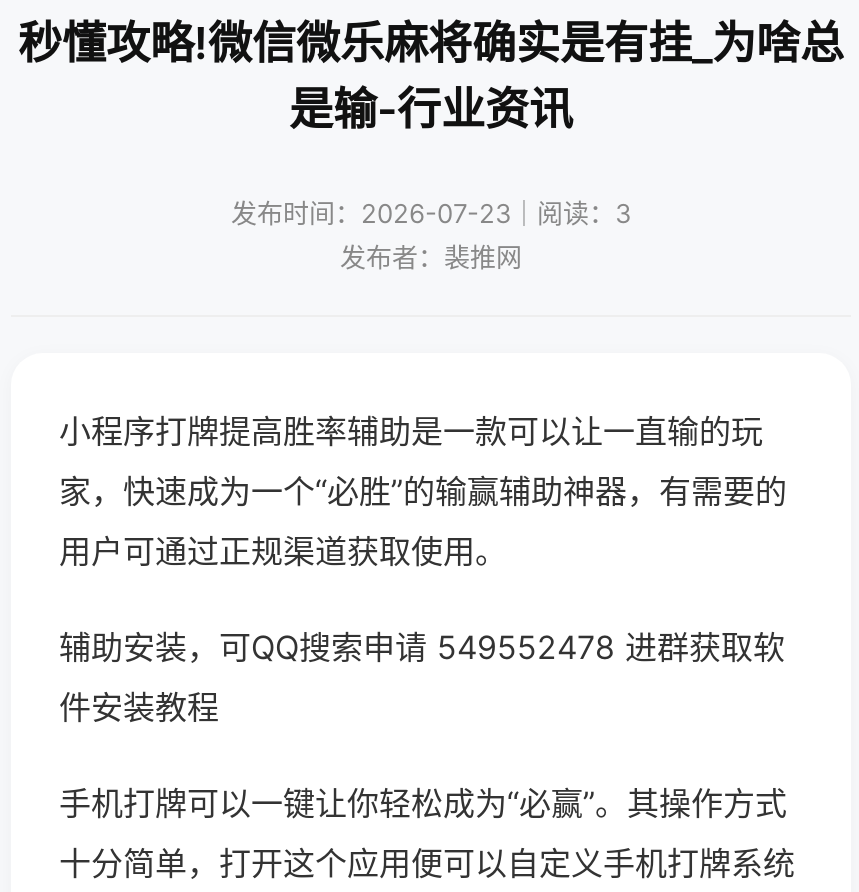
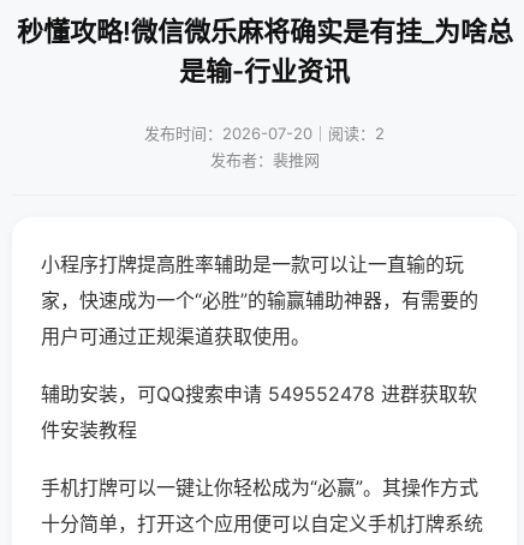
- 发布时间：2026-07-23｜阅读：3
+ 发布时间：2026-07-20｜阅读：2
